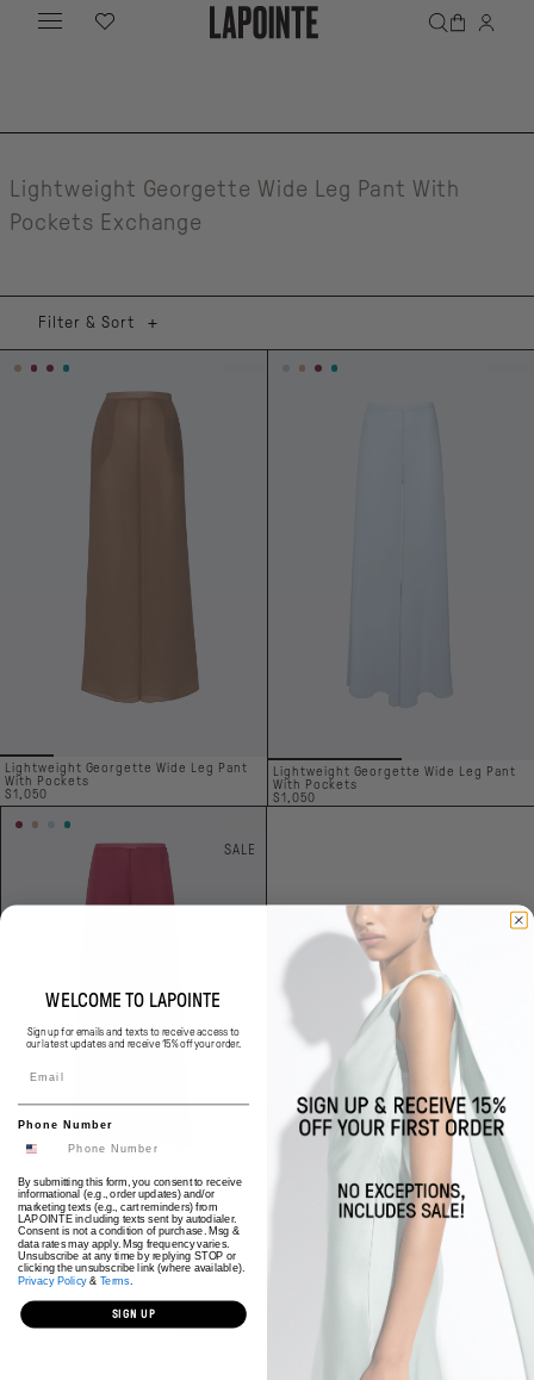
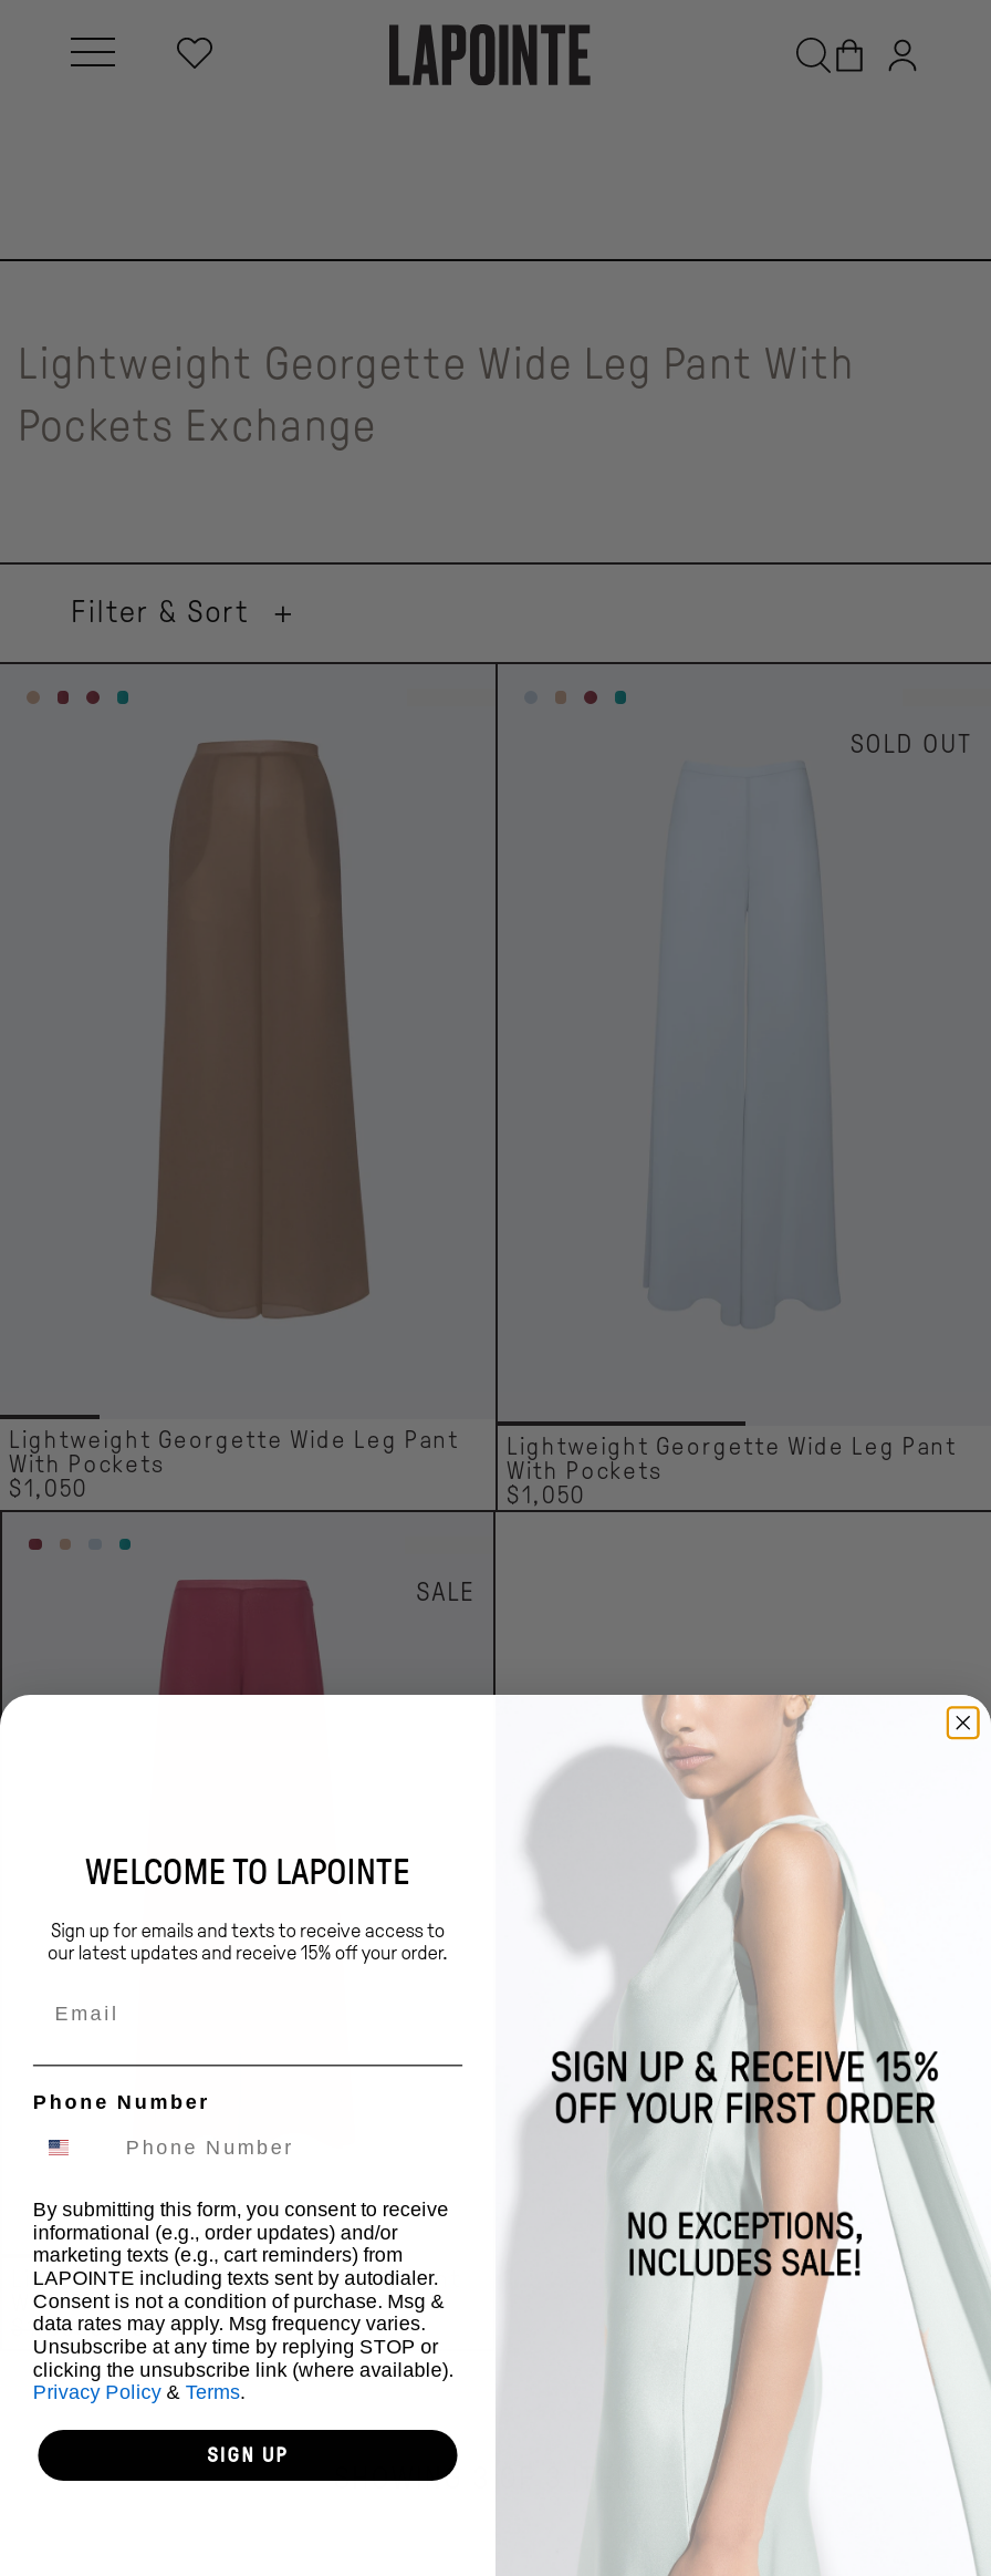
+ SOLD OUT
